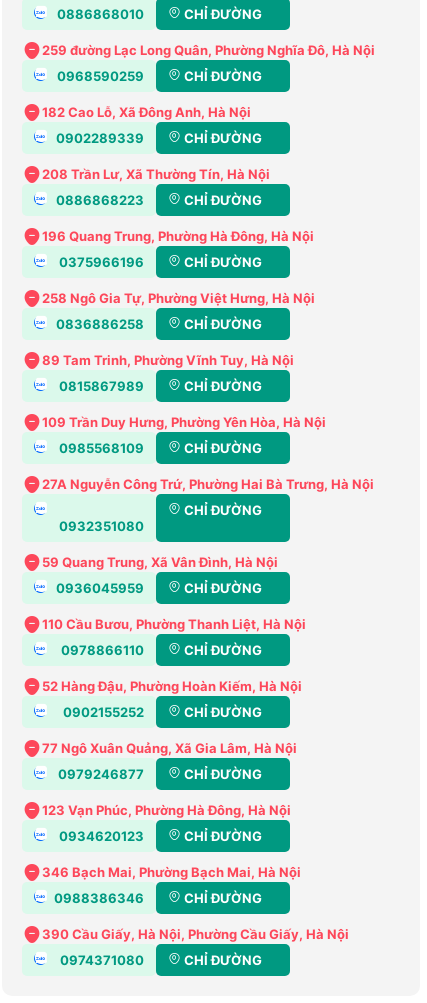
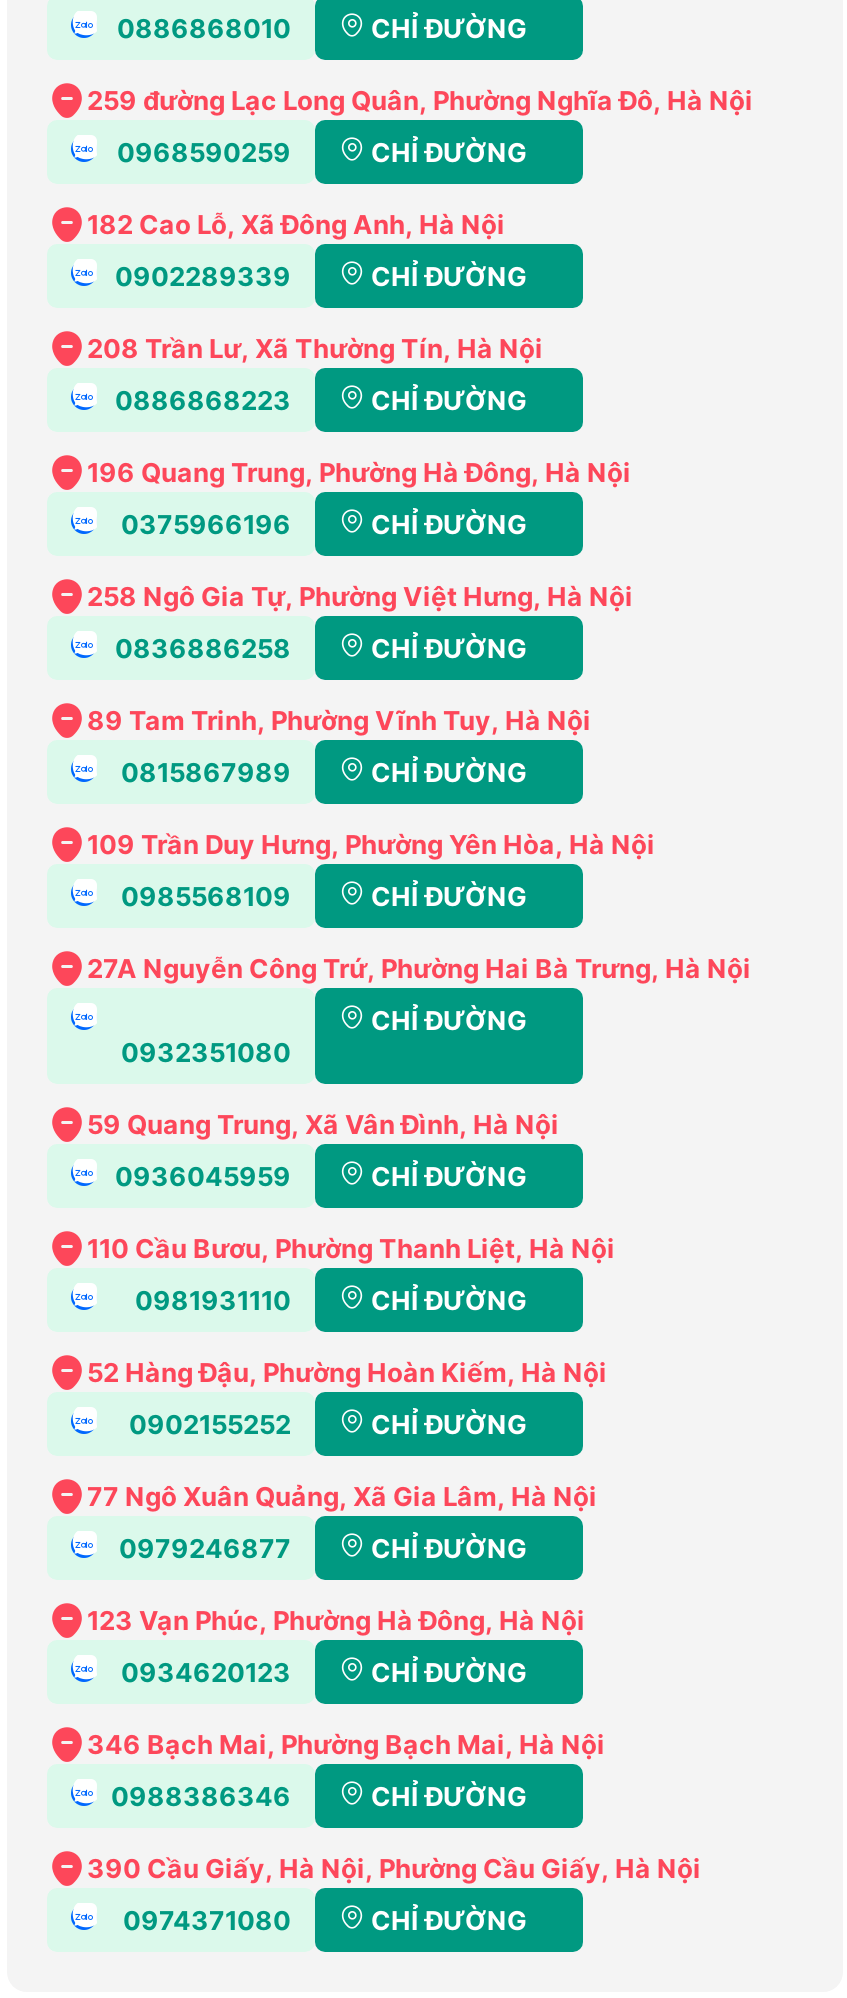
- 0978866110
+ 0981931110
